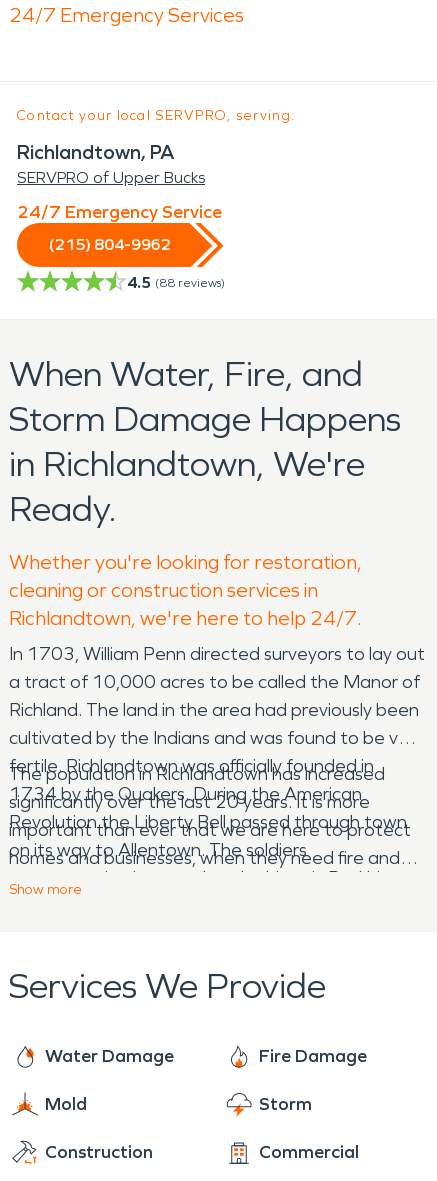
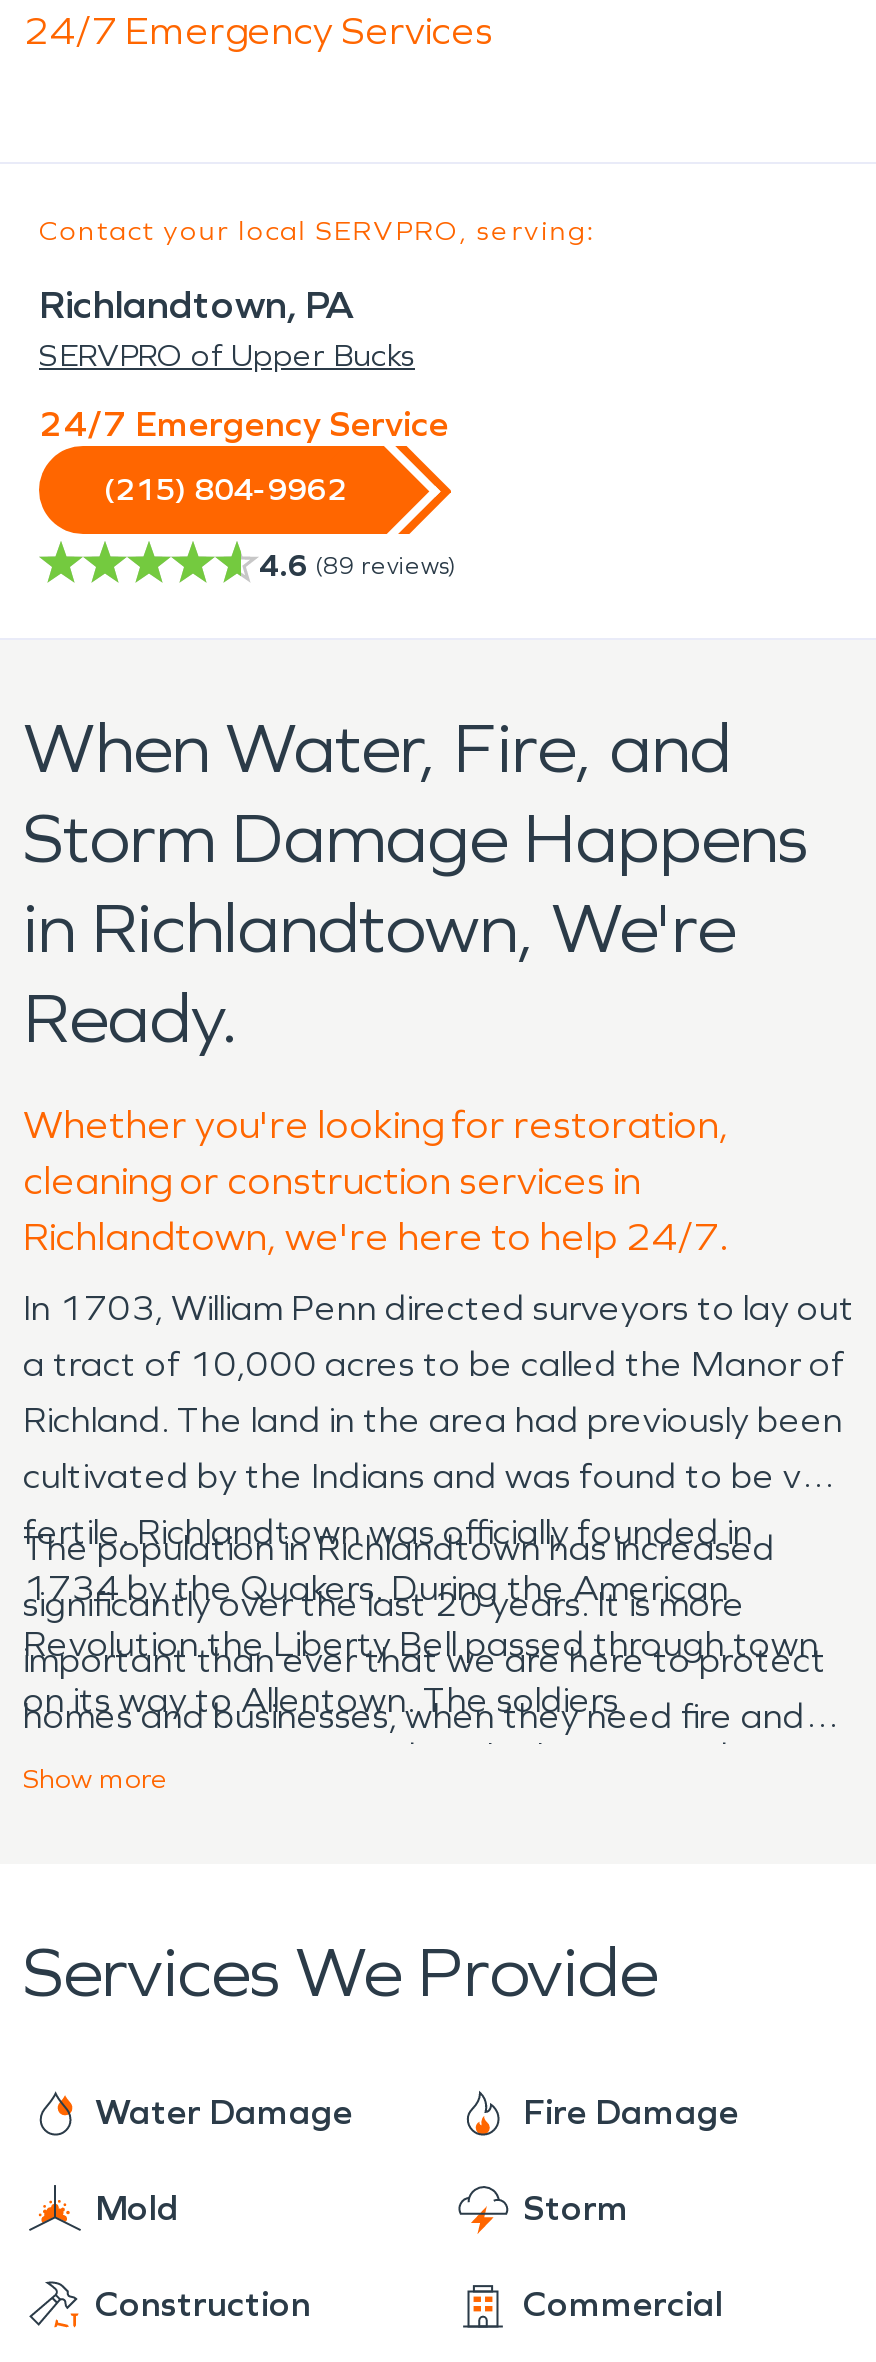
- 4.5 (88 reviews)
+ 4.6 (89 reviews)
